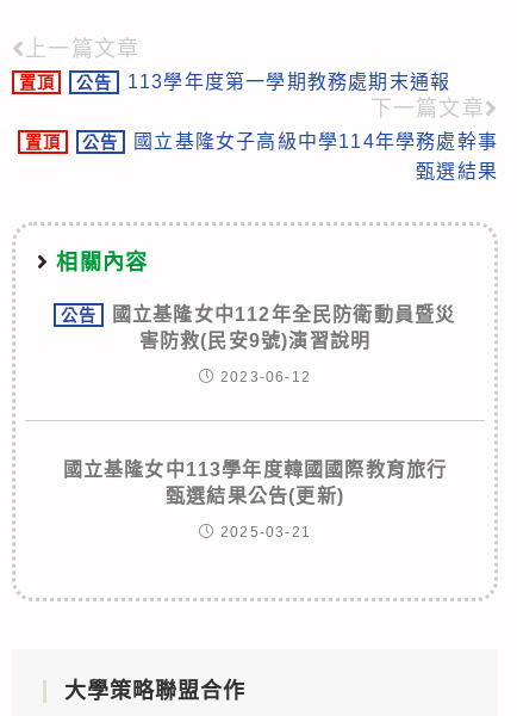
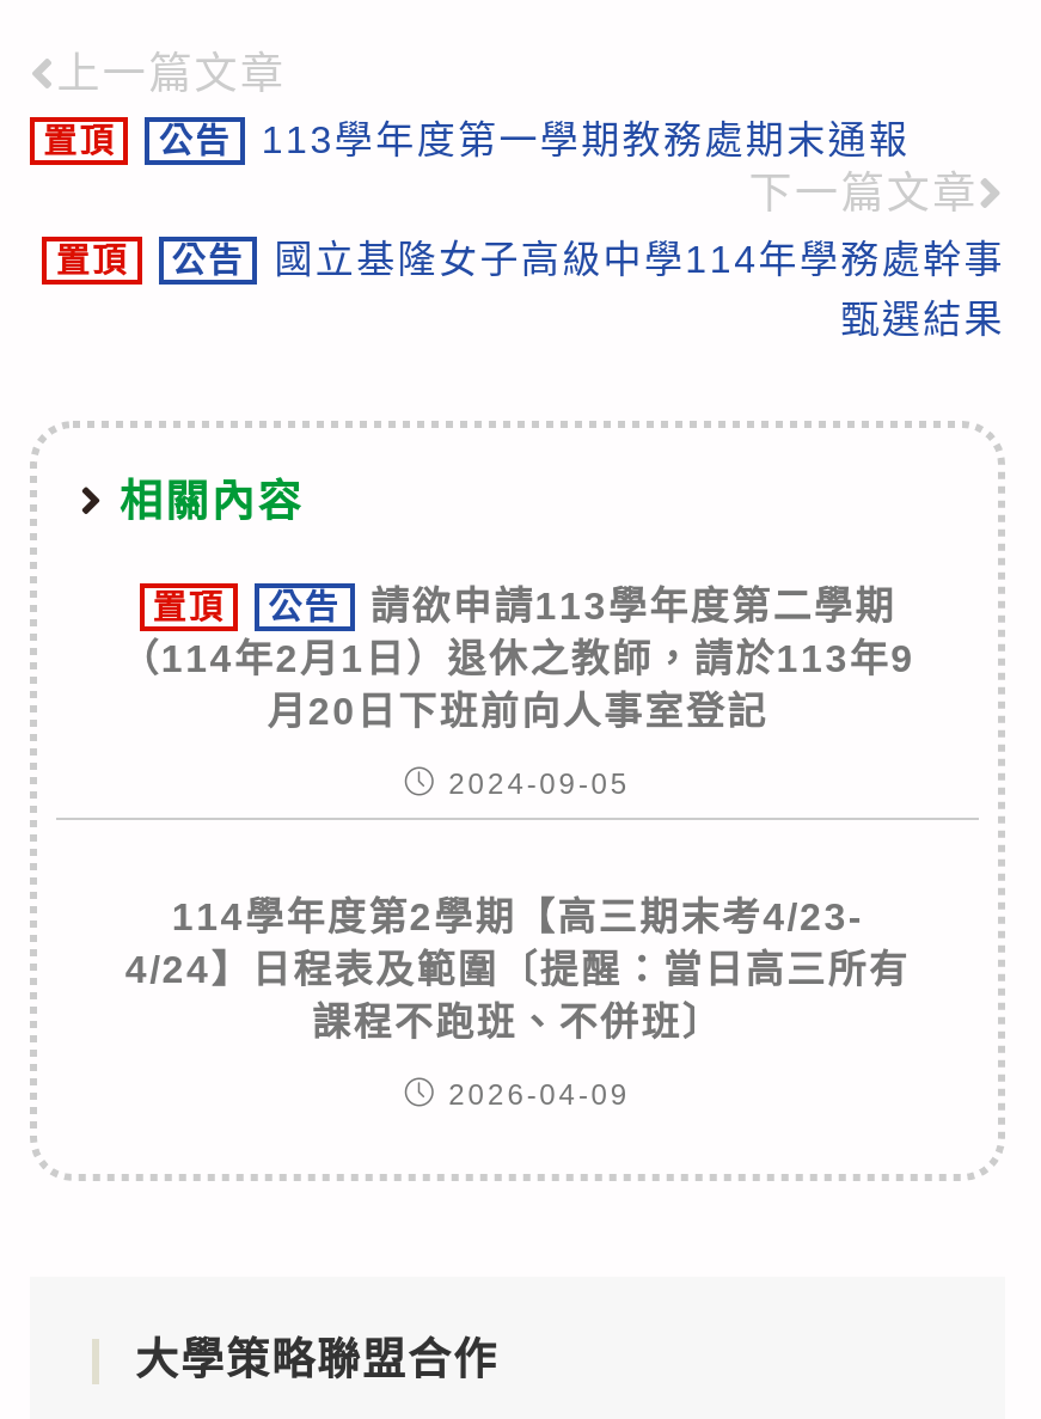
- 國立基隆女中112年全民防衛動員暨災
- 害防救(民安9號)演習說明
+ 請欲申請113學年度第二學期
+ （114年2月1日）退休之教師，請於113年9
+ 月20日下班前向人事室登記

+ 置頂

- 2023-06-12
+ 2024-09-05

- 國立基隆女中113學年度韓國國際教育旅行
- 甄選結果公告(更新)
+ 114學年度第2學期【高三期末考4/23-
+ 4/24】日程表及範圍〔提醒：當日高三所有
+ 課程不跑班、不併班〕

- 2025-03-21
+ 2026-04-09
